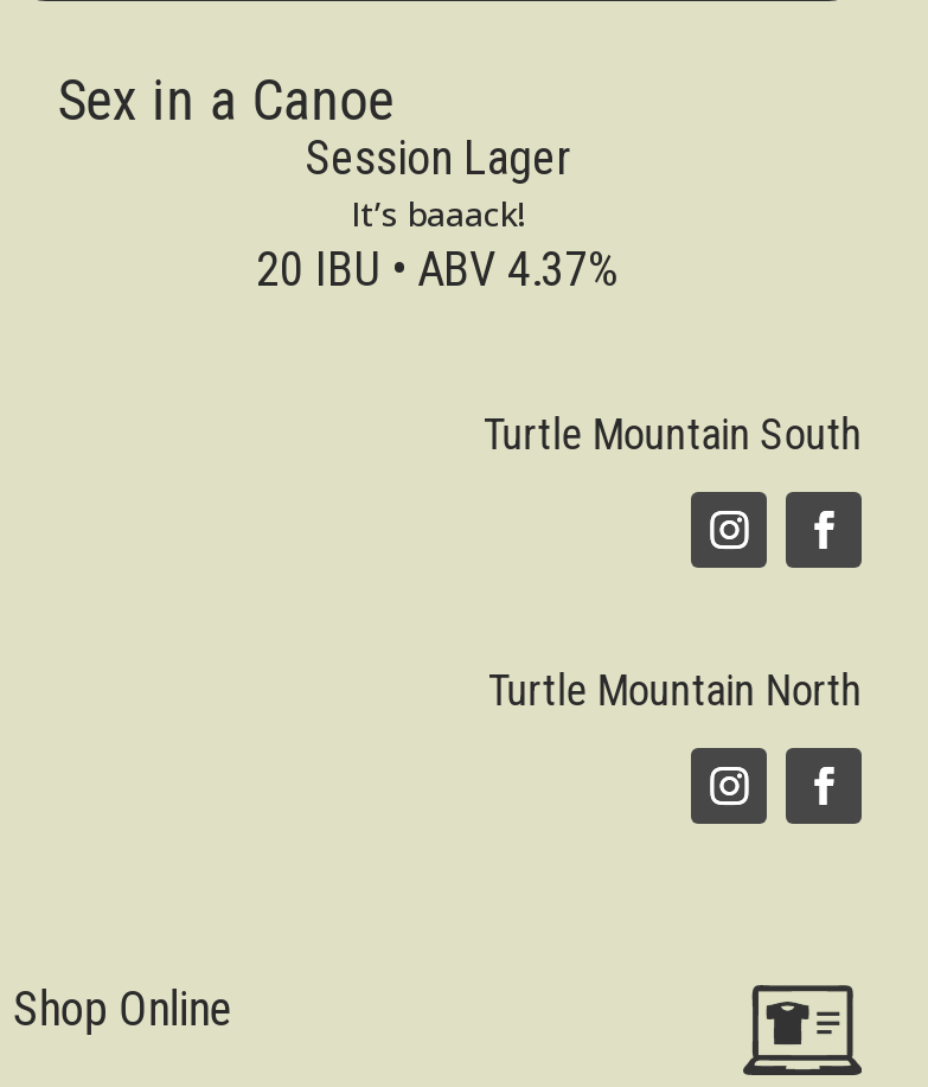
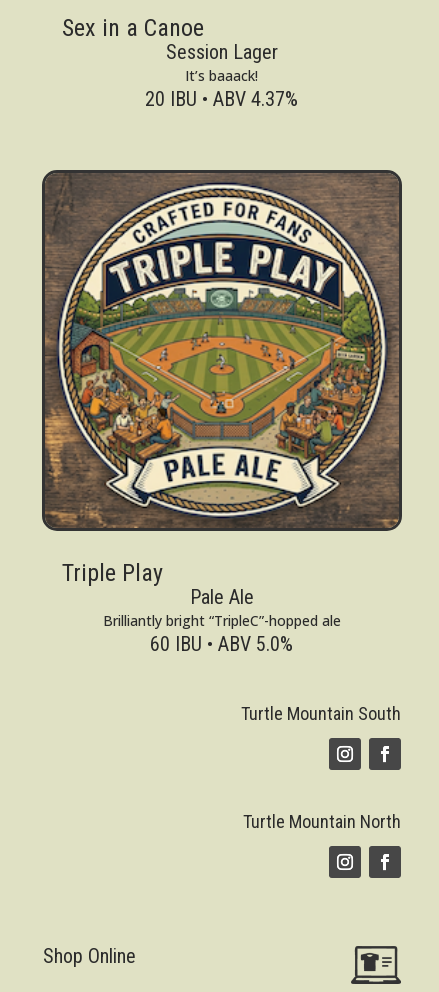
+ [image]
+ Triple Play
+ Pale Ale
+ Brilliantly bright “TripleC”-hopped ale
+ 60 IBU • ABV 5.0%
